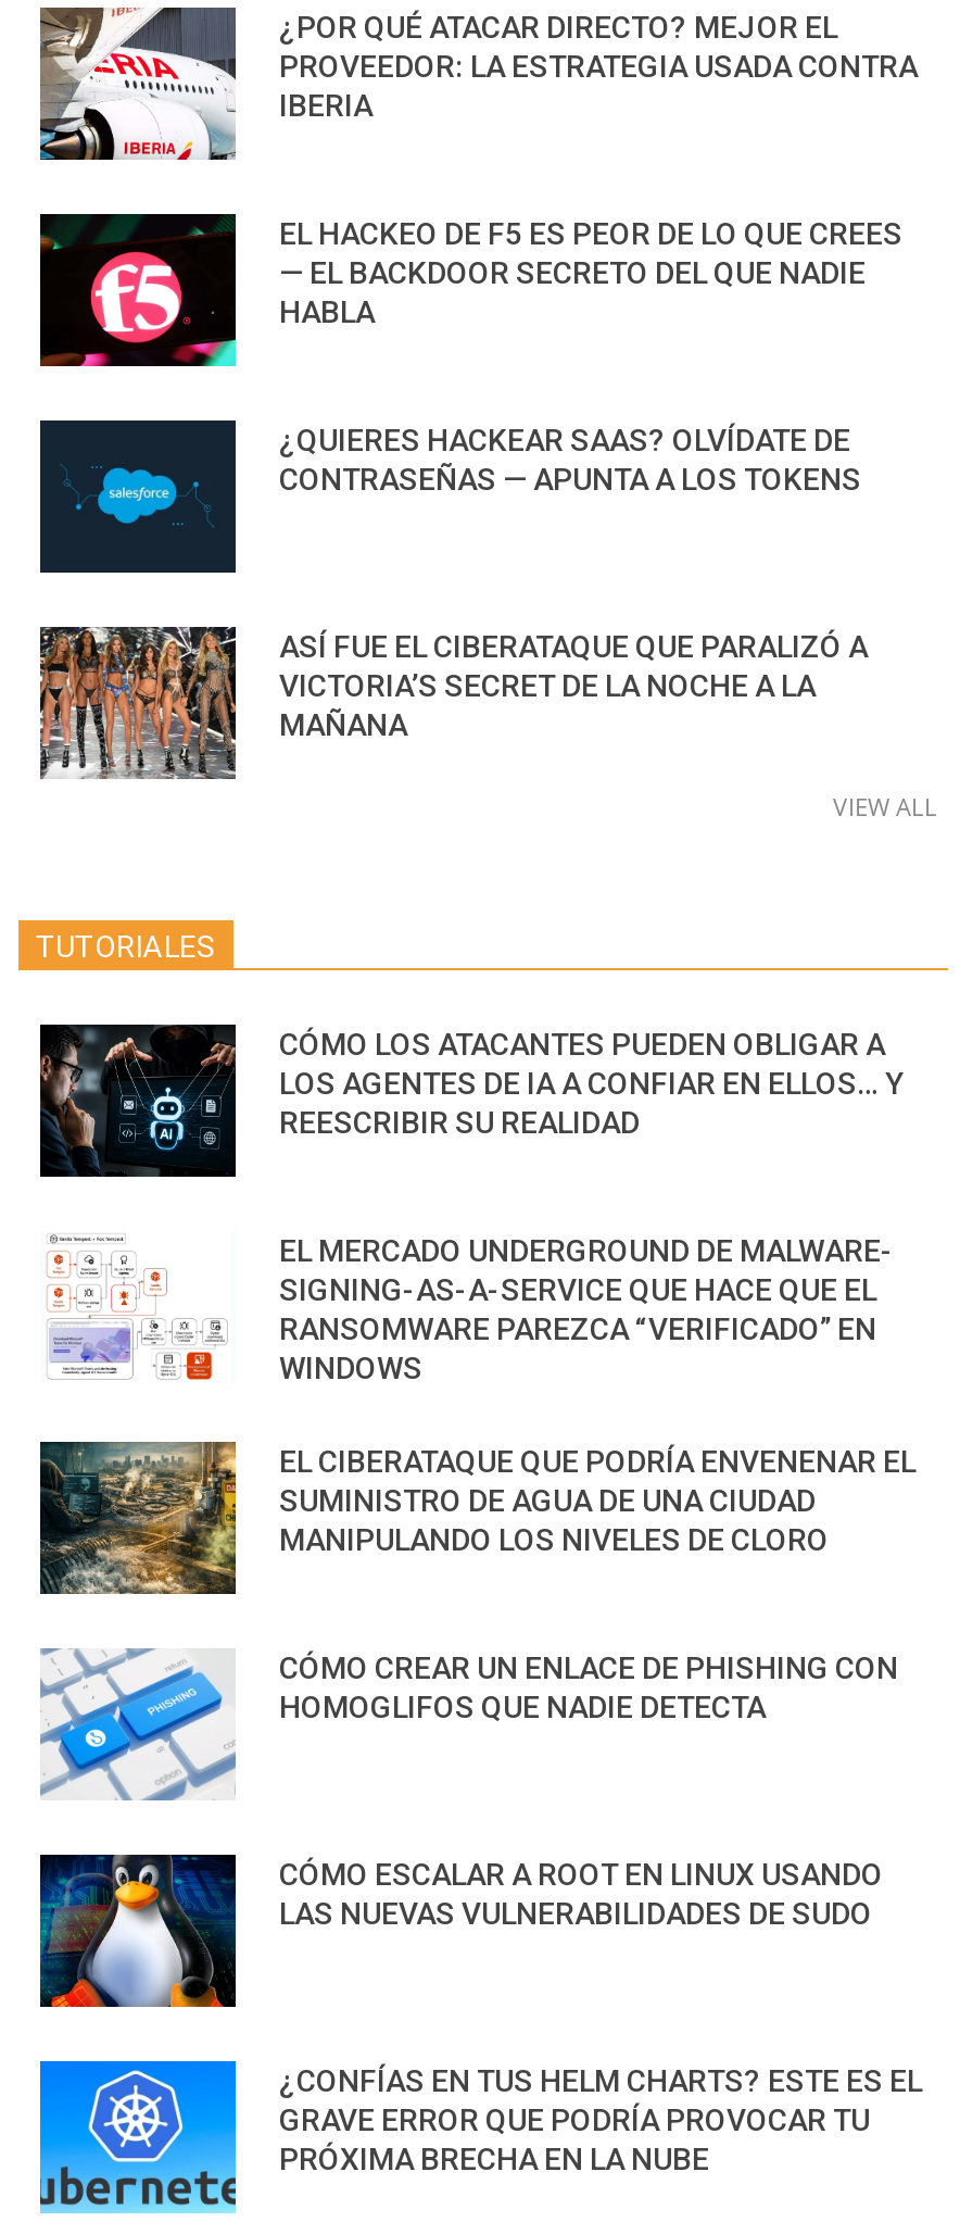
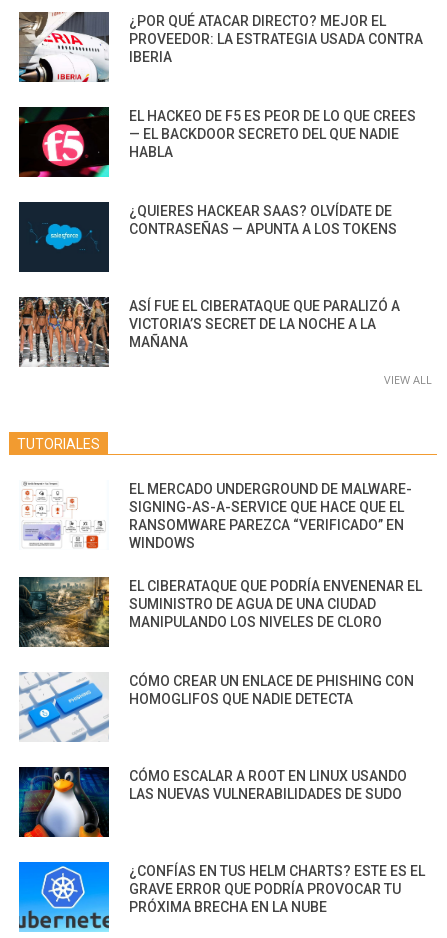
- [image]
- CÓMO LOS ATACANTES PUEDEN OBLIGAR A
- LOS AGENTES DE IA A CONFIAR EN ELLOS… Y
- REESCRIBIR SU REALIDAD
